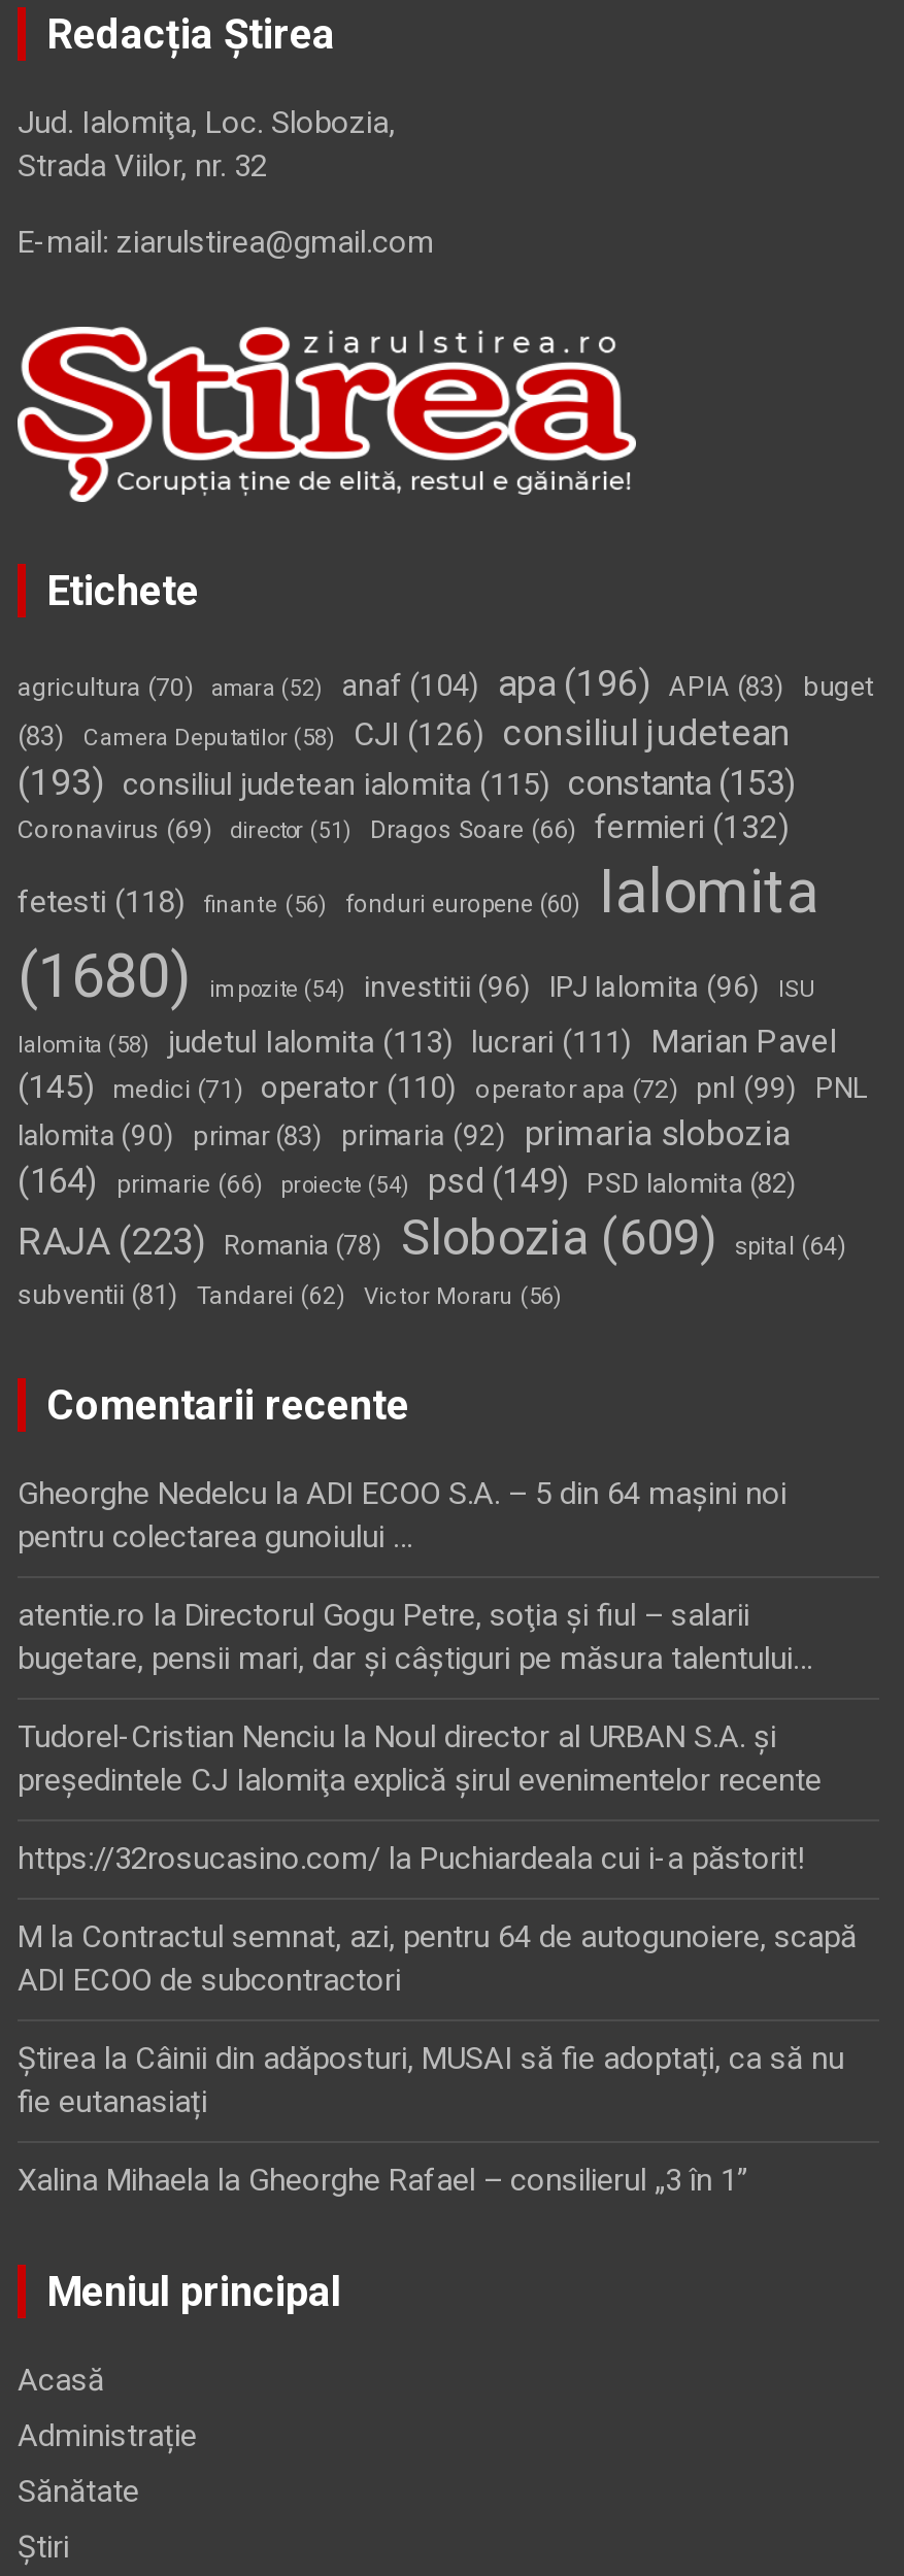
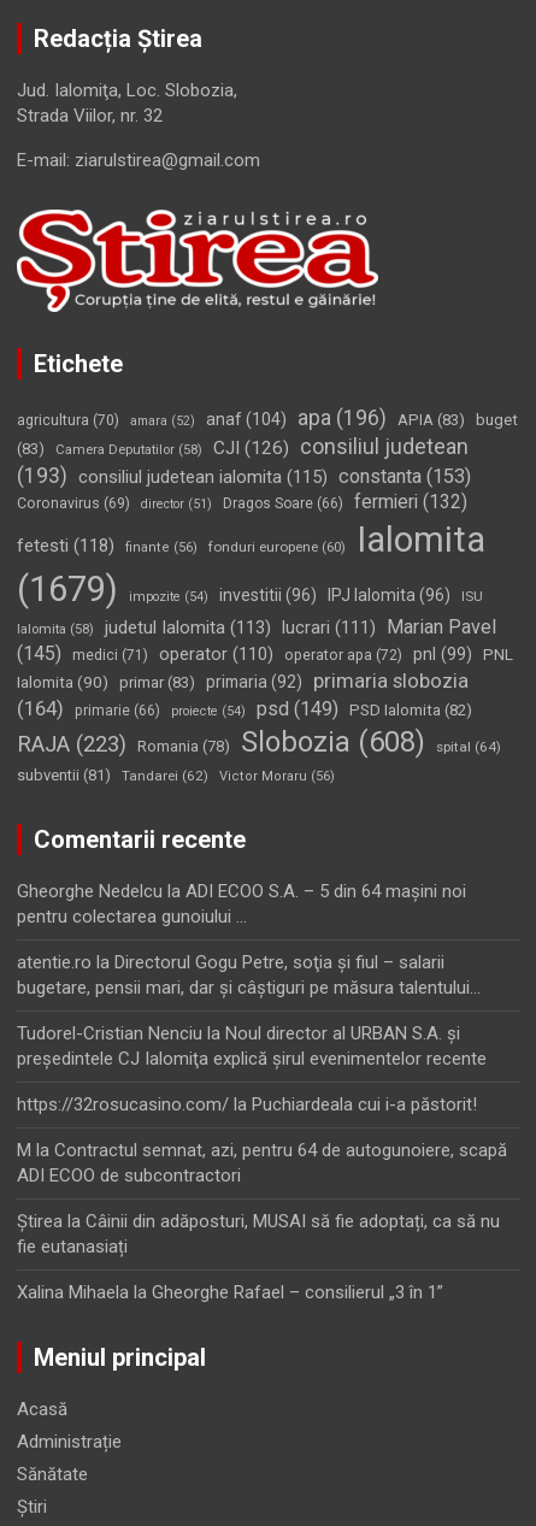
- (1680) impozite (54) investitii (96) IPJ Ialomita (96) ISU
+ (1679) impozite (54) investitii (96) IPJ Ialomita (96) ISU

- RAJA (223) Romania (78) Slobozia (609)
+ RAJA (223) Romania (78) Slobozia (608)
